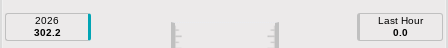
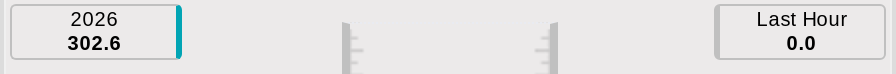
- 302.2
+ 302.6
